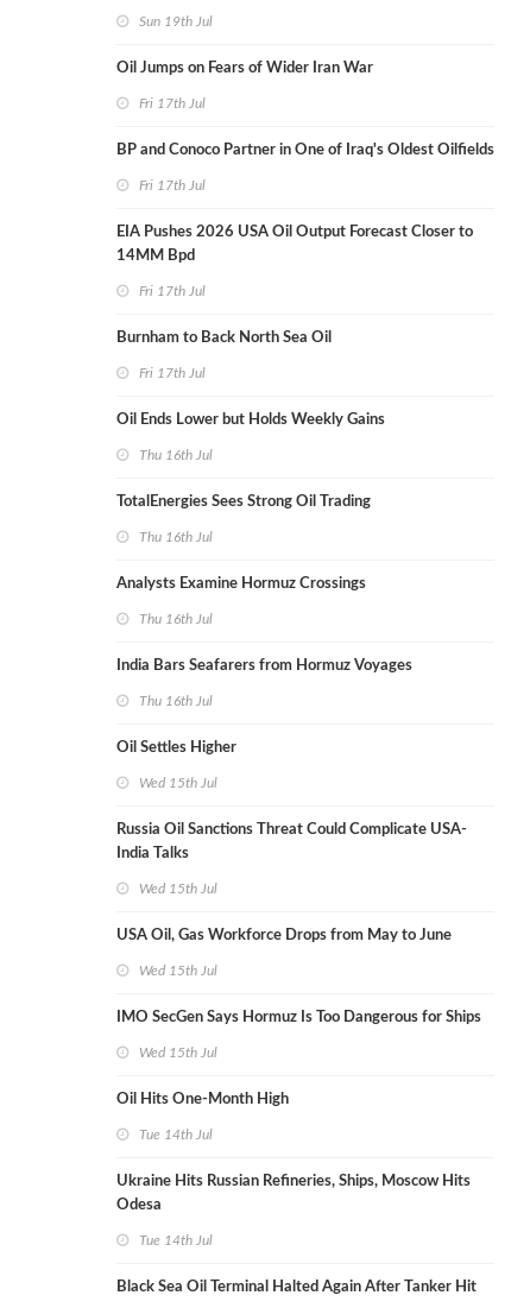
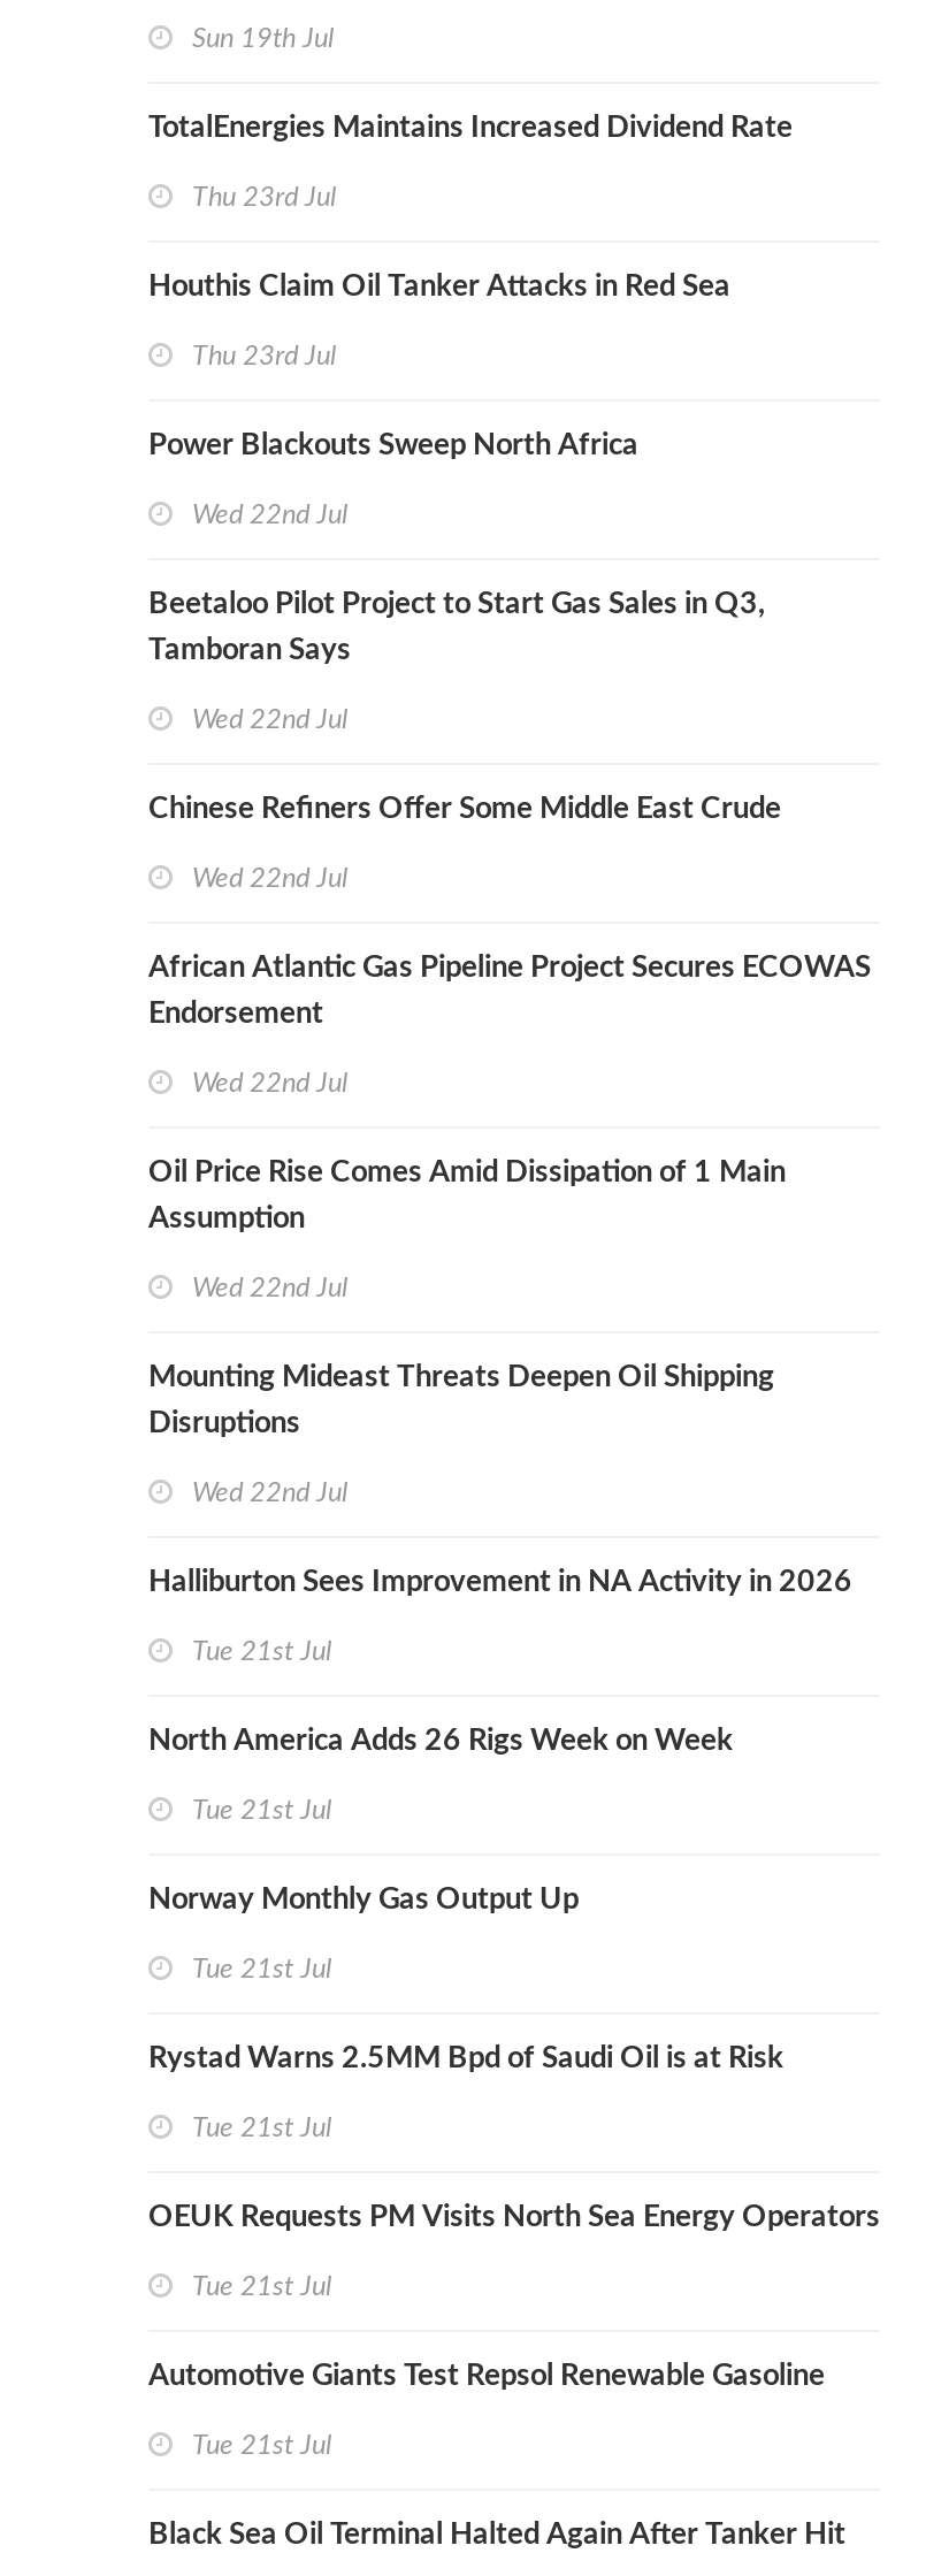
- Oil Jumps on Fears of Wider Iran War
- Fri 17th Jul
- BP and Conoco Partner in One of Iraq's Oldest Oilfields
- Fri 17th Jul
- EIA Pushes 2026 USA Oil Output Forecast Closer to
- 14MM Bpd
- Fri 17th Jul
- Burnham to Back North Sea Oil
- Fri 17th Jul
- Oil Ends Lower but Holds Weekly Gains
- Thu 16th Jul
- TotalEnergies Sees Strong Oil Trading
- Thu 16th Jul
- Analysts Examine Hormuz Crossings
- Thu 16th Jul
- India Bars Seafarers from Hormuz Voyages
- Thu 16th Jul
- Oil Settles Higher
- Wed 15th Jul
- Russia Oil Sanctions Threat Could Complicate USA-
- India Talks
- Wed 15th Jul
- USA Oil, Gas Workforce Drops from May to June
- Wed 15th Jul
- IMO SecGen Says Hormuz Is Too Dangerous for Ships
- Wed 15th Jul
- Oil Hits One-Month High
- Tue 14th Jul
- Ukraine Hits Russian Refineries, Ships, Moscow Hits
- Odesa
- Tue 14th Jul
+ TotalEnergies Maintains Increased Dividend Rate
+ Thu 23rd Jul
+ Houthis Claim Oil Tanker Attacks in Red Sea
+ Thu 23rd Jul
+ Power Blackouts Sweep North Africa
+ Wed 22nd Jul
+ Beetaloo Pilot Project to Start Gas Sales in Q3,
+ Tamboran Says
+ Wed 22nd Jul
+ Chinese Refiners Offer Some Middle East Crude
+ Wed 22nd Jul
+ African Atlantic Gas Pipeline Project Secures ECOWAS
+ Endorsement
+ Wed 22nd Jul
+ Oil Price Rise Comes Amid Dissipation of 1 Main
+ Assumption
+ Wed 22nd Jul
+ Mounting Mideast Threats Deepen Oil Shipping
+ Disruptions
+ Wed 22nd Jul
+ Halliburton Sees Improvement in NA Activity in 2026
+ Tue 21st Jul
+ North America Adds 26 Rigs Week on Week
+ Tue 21st Jul
+ Norway Monthly Gas Output Up
+ Tue 21st Jul
+ Rystad Warns 2.5MM Bpd of Saudi Oil is at Risk
+ Tue 21st Jul
+ OEUK Requests PM Visits North Sea Energy Operators
+ Tue 21st Jul
+ Automotive Giants Test Repsol Renewable Gasoline
+ Tue 21st Jul
